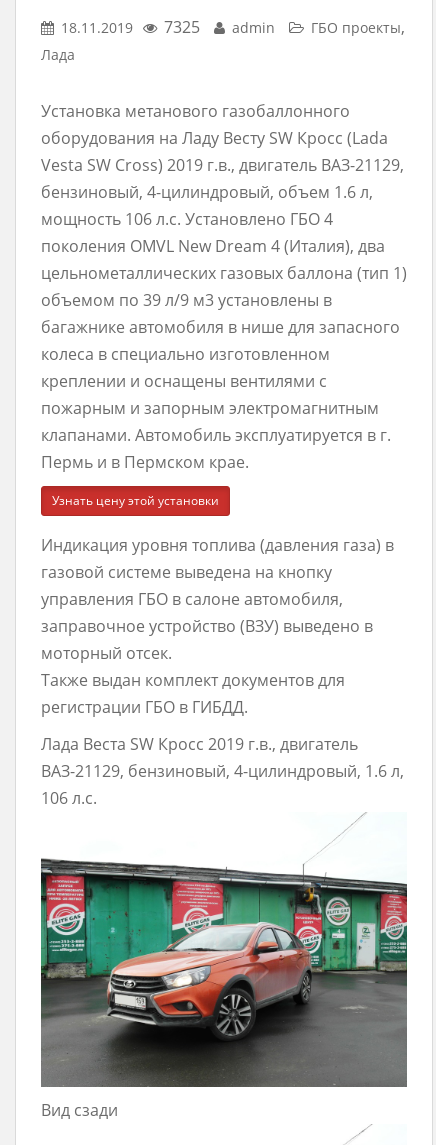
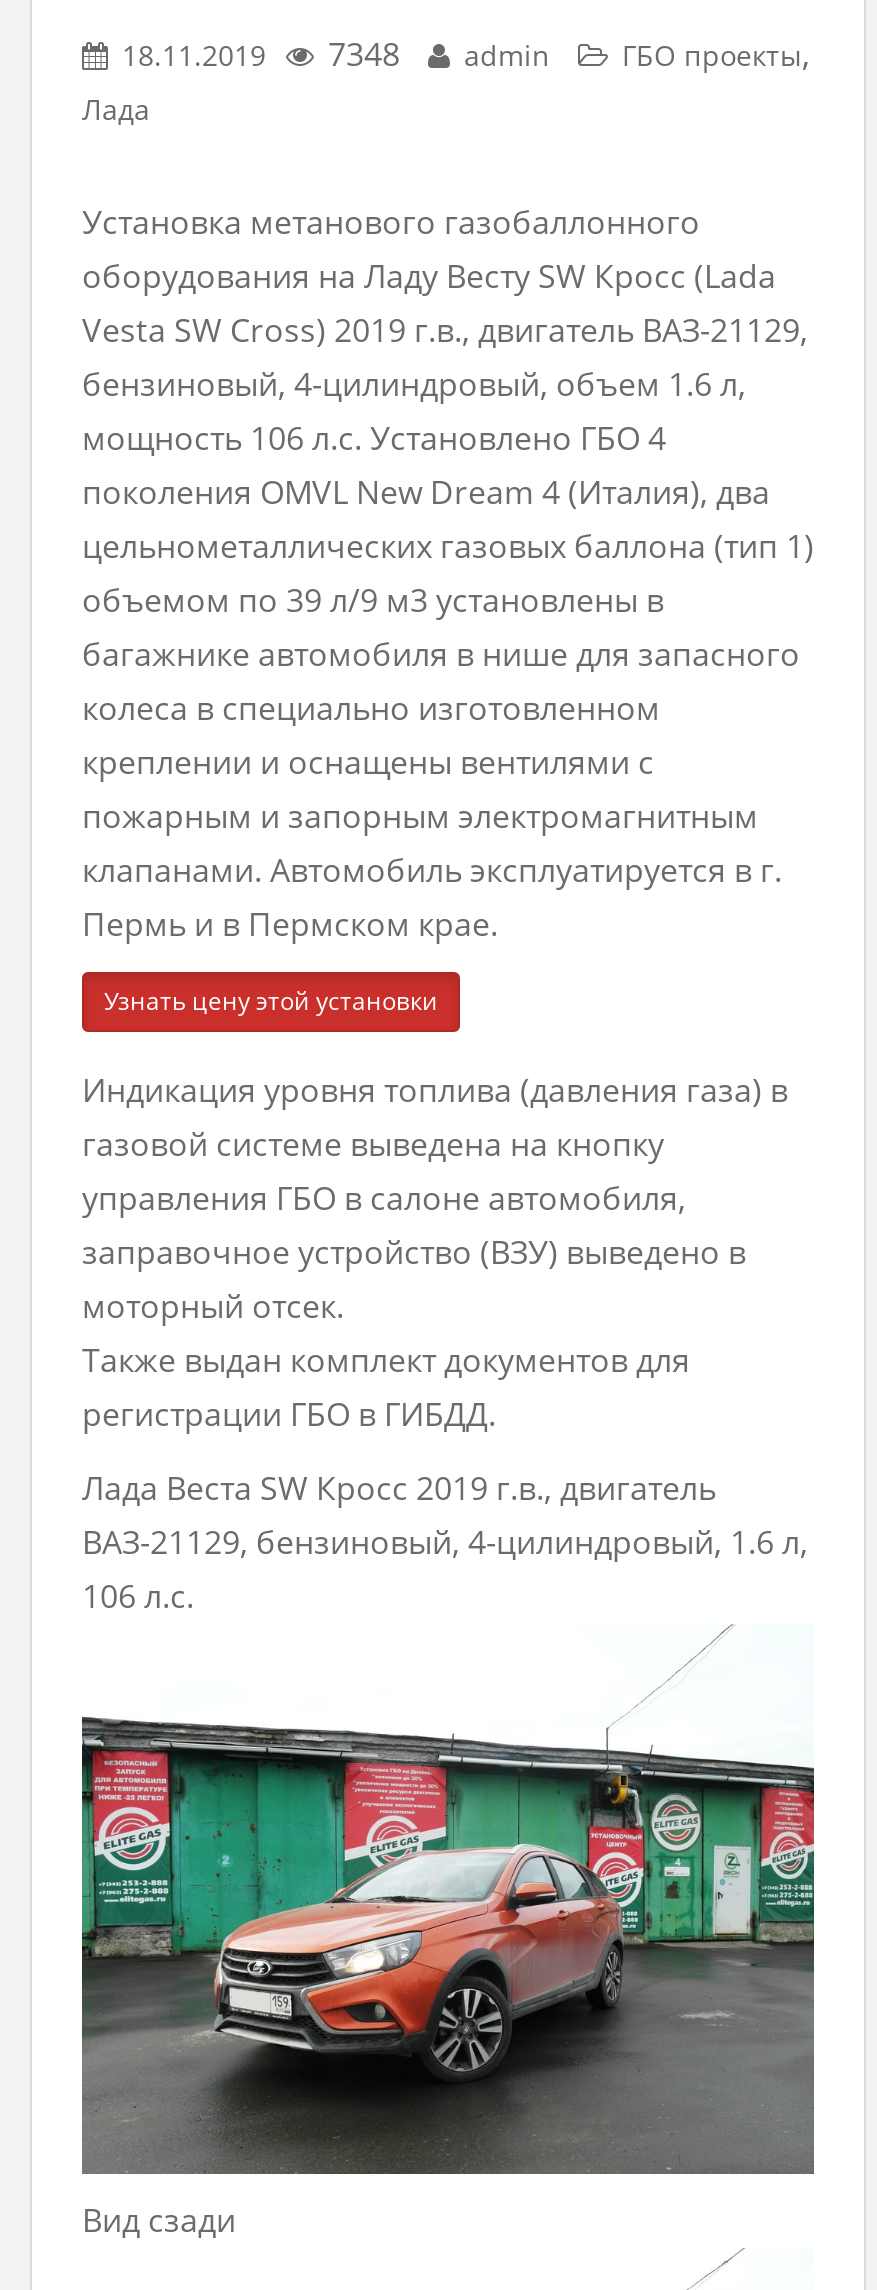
- 18.11.2019 7325 admin ГБО проекты,
+ 18.11.2019 7348 admin ГБО проекты,
